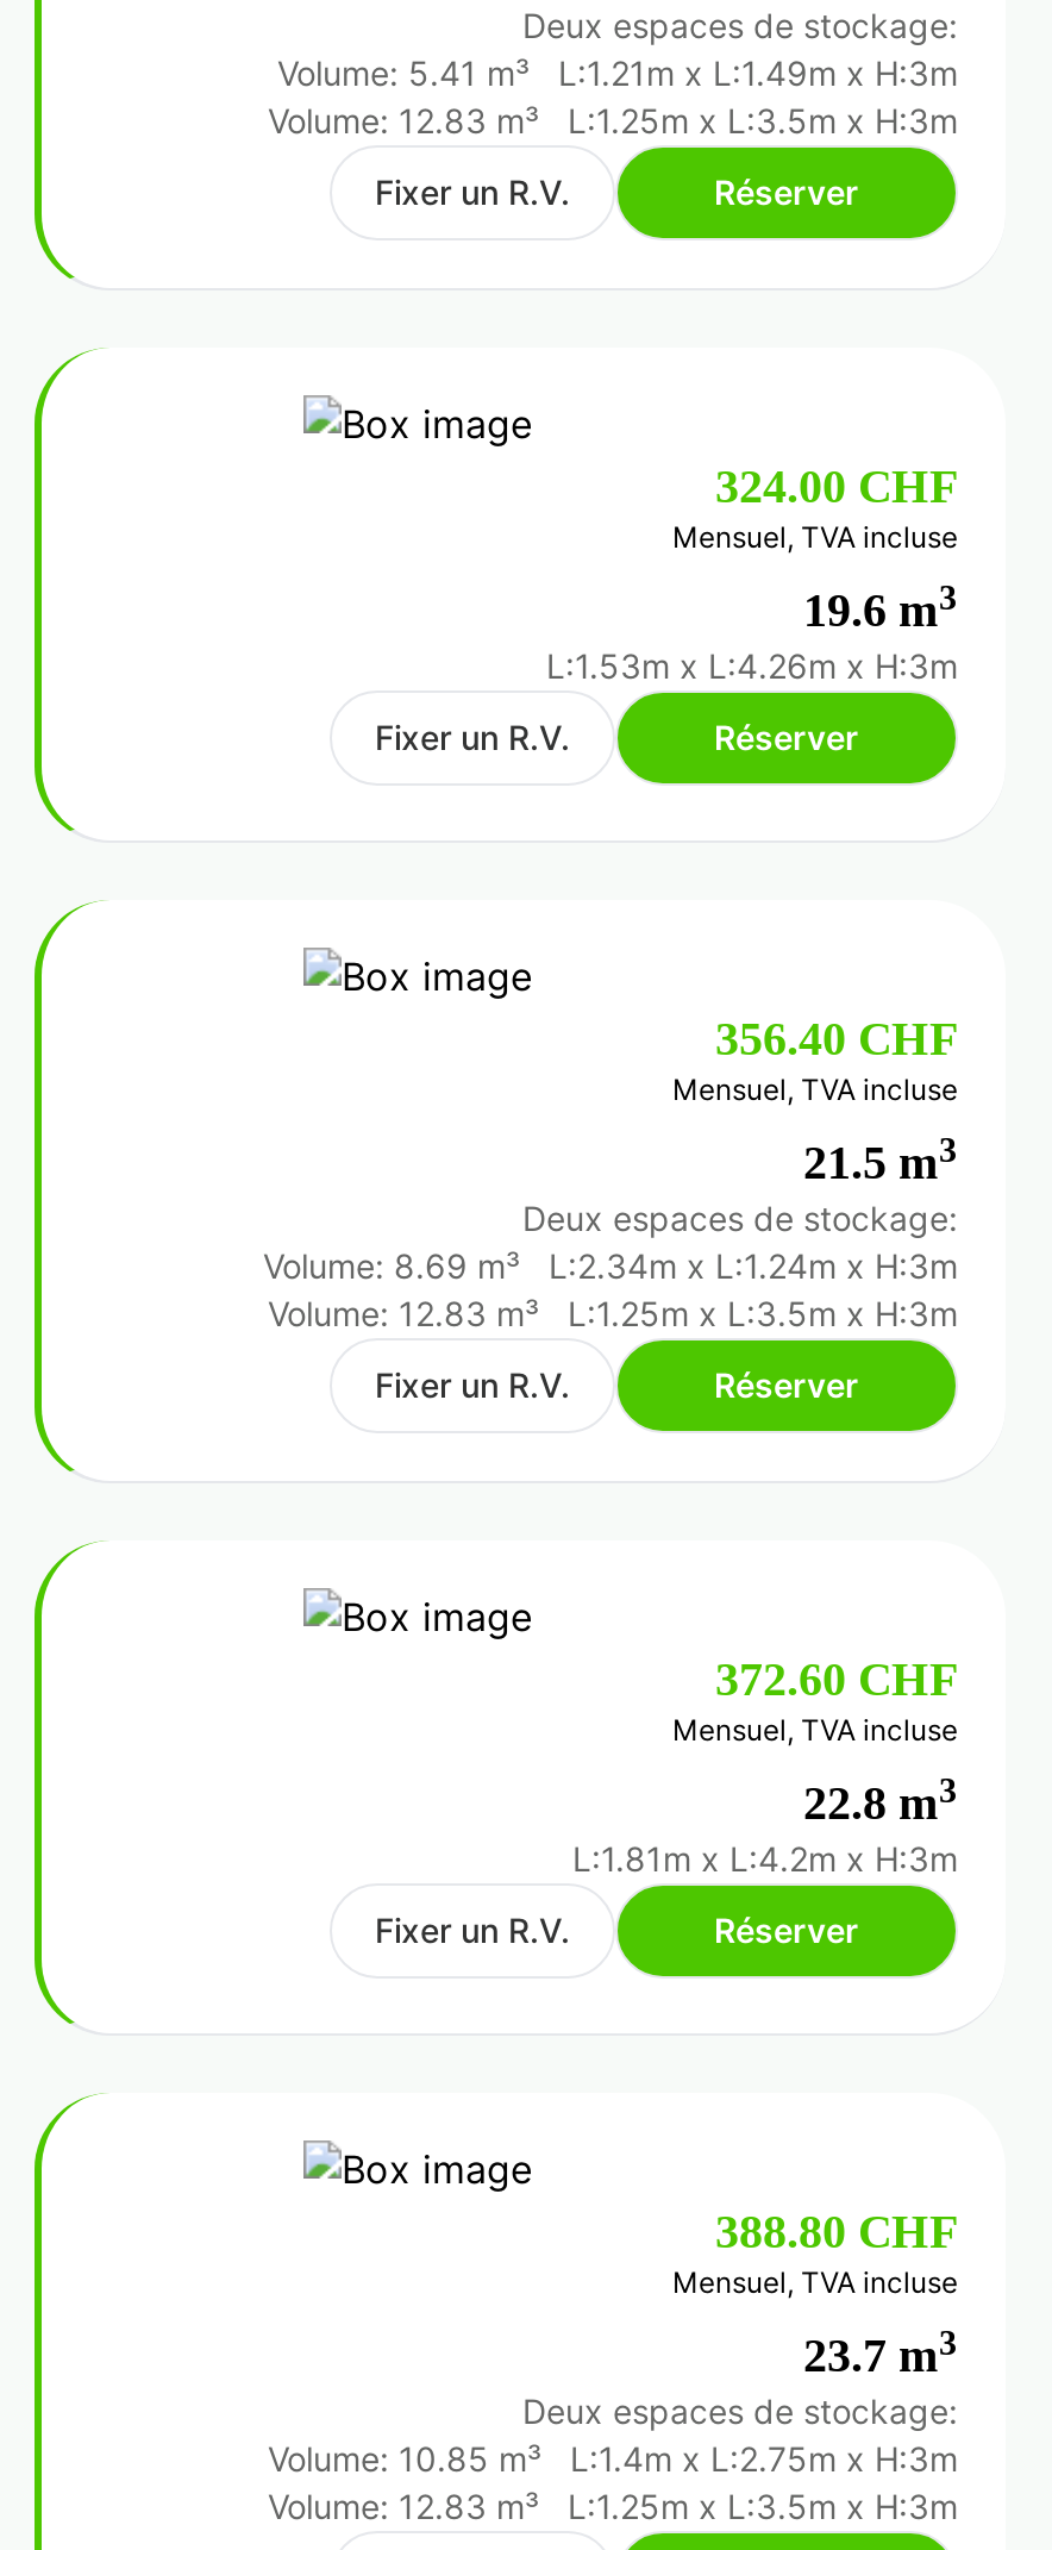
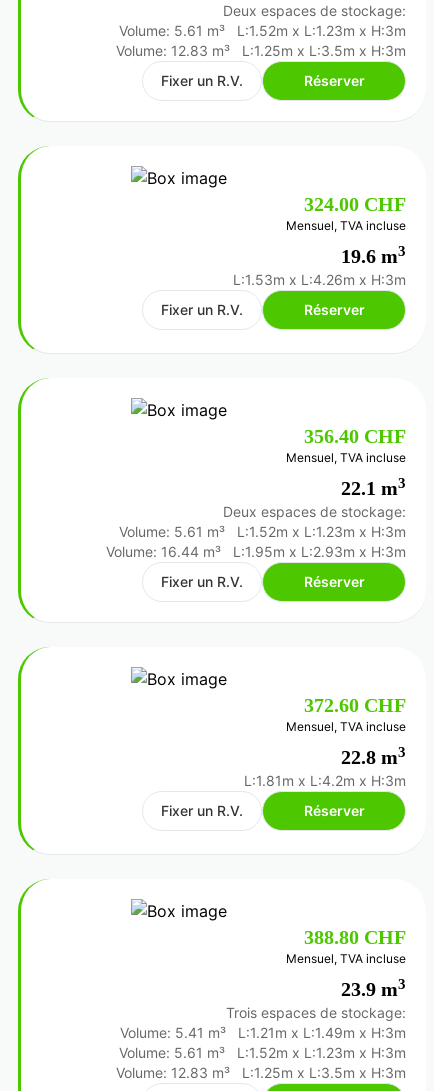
- Volume: 5.41 m³
+ Volume: 5.61 m³

- L:1.21m x L:1.49m x H:3m
+ L:1.52m x L:1.23m x H:3m

- 21.5 m3
+ 22.1 m3

- Volume: 8.69 m³
+ Volume: 5.61 m³

- L:2.34m x L:1.24m x H:3m
+ L:1.52m x L:1.23m x H:3m

- Volume: 12.83 m³
+ Volume: 16.44 m³

- L:1.25m x L:3.5m x H:3m
+ L:1.95m x L:2.93m x H:3m

- 23.7 m3
- Deux espaces de stockage:
- Volume: 10.85 m³
- L:1.4m x L:2.75m x H:3m
+ 23.9 m3
+ Trois espaces de stockage:
+ Volume: 5.41 m³
+ L:1.21m x L:1.49m x H:3m
+ Volume: 5.61 m³
+ L:1.52m x L:1.23m x H:3m
